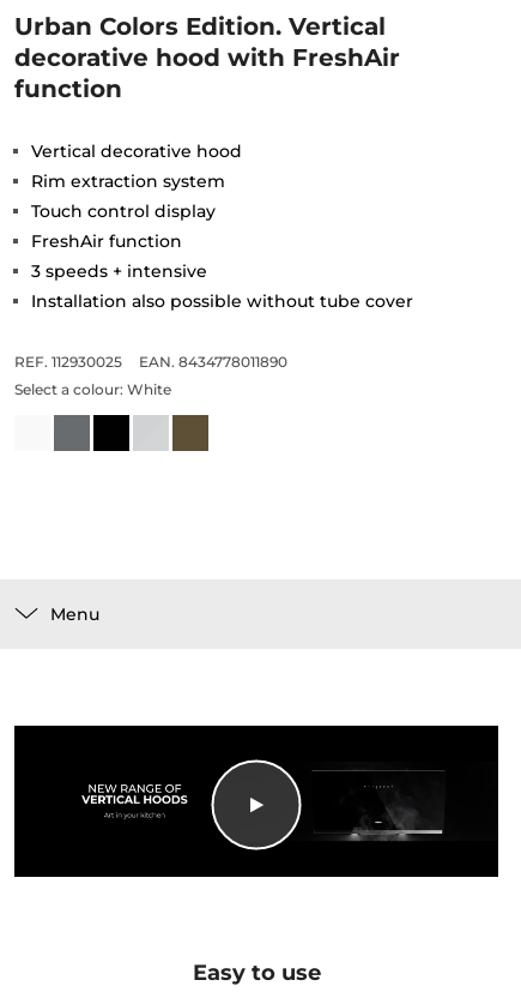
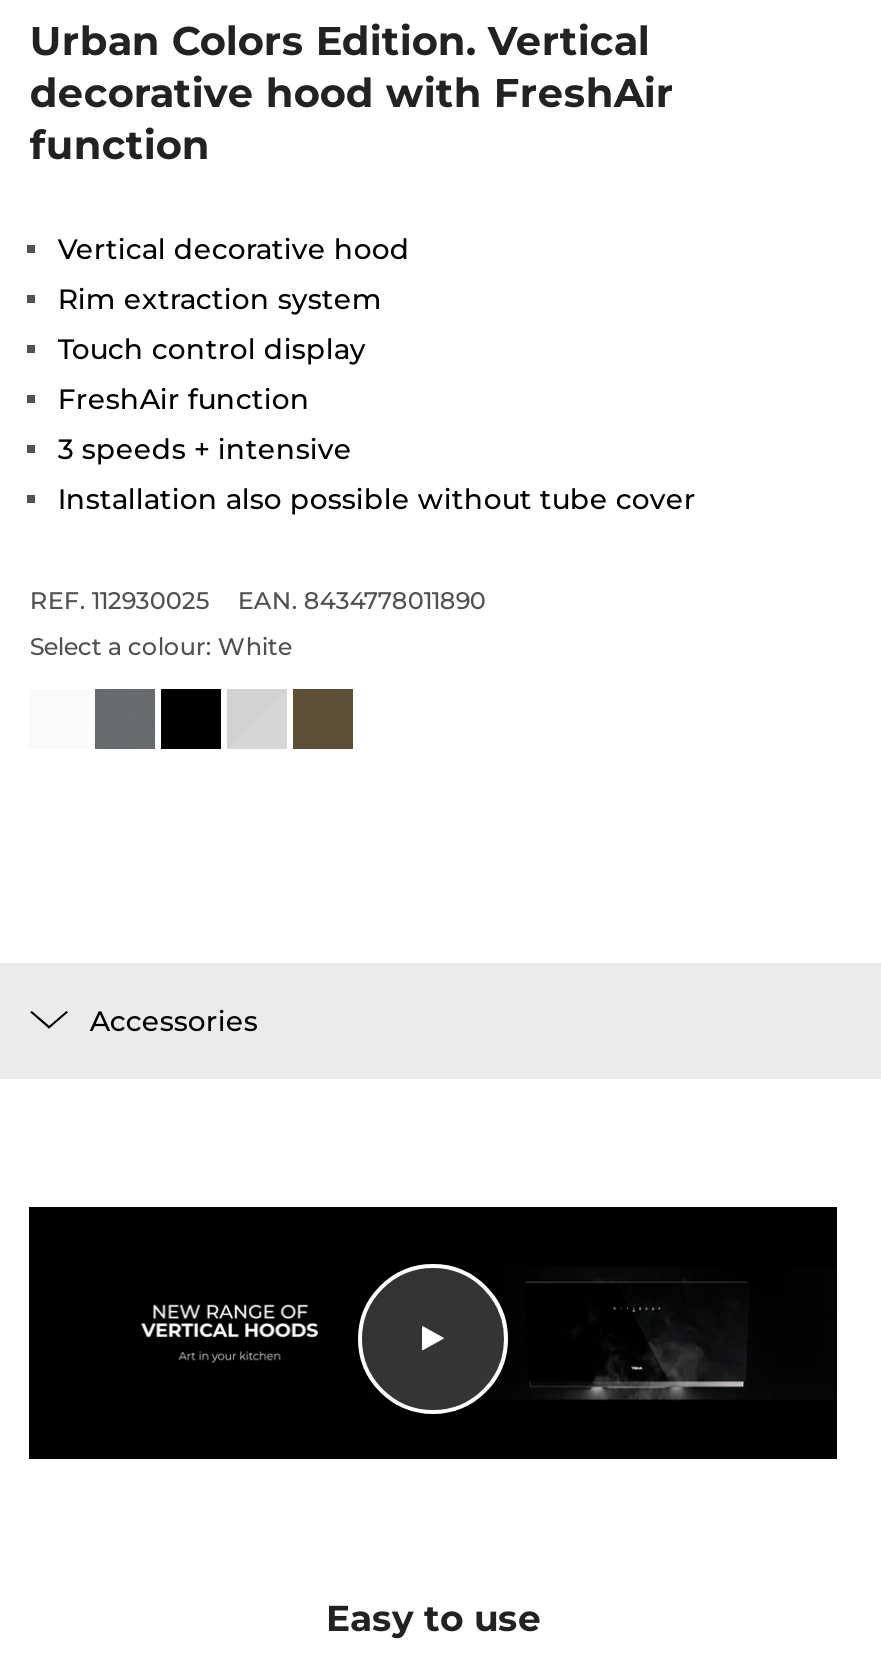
- Menu
+ Accessories
